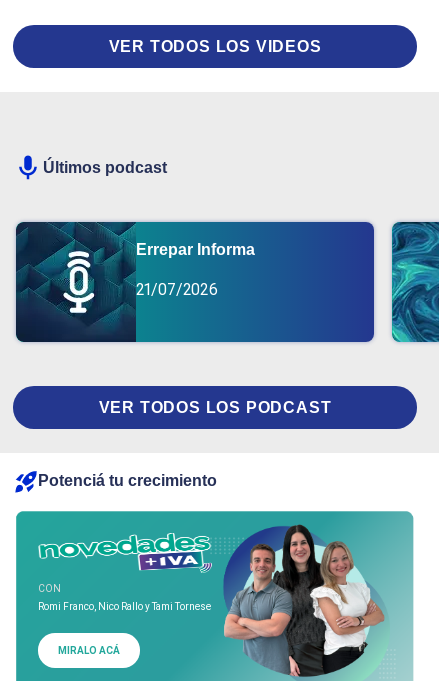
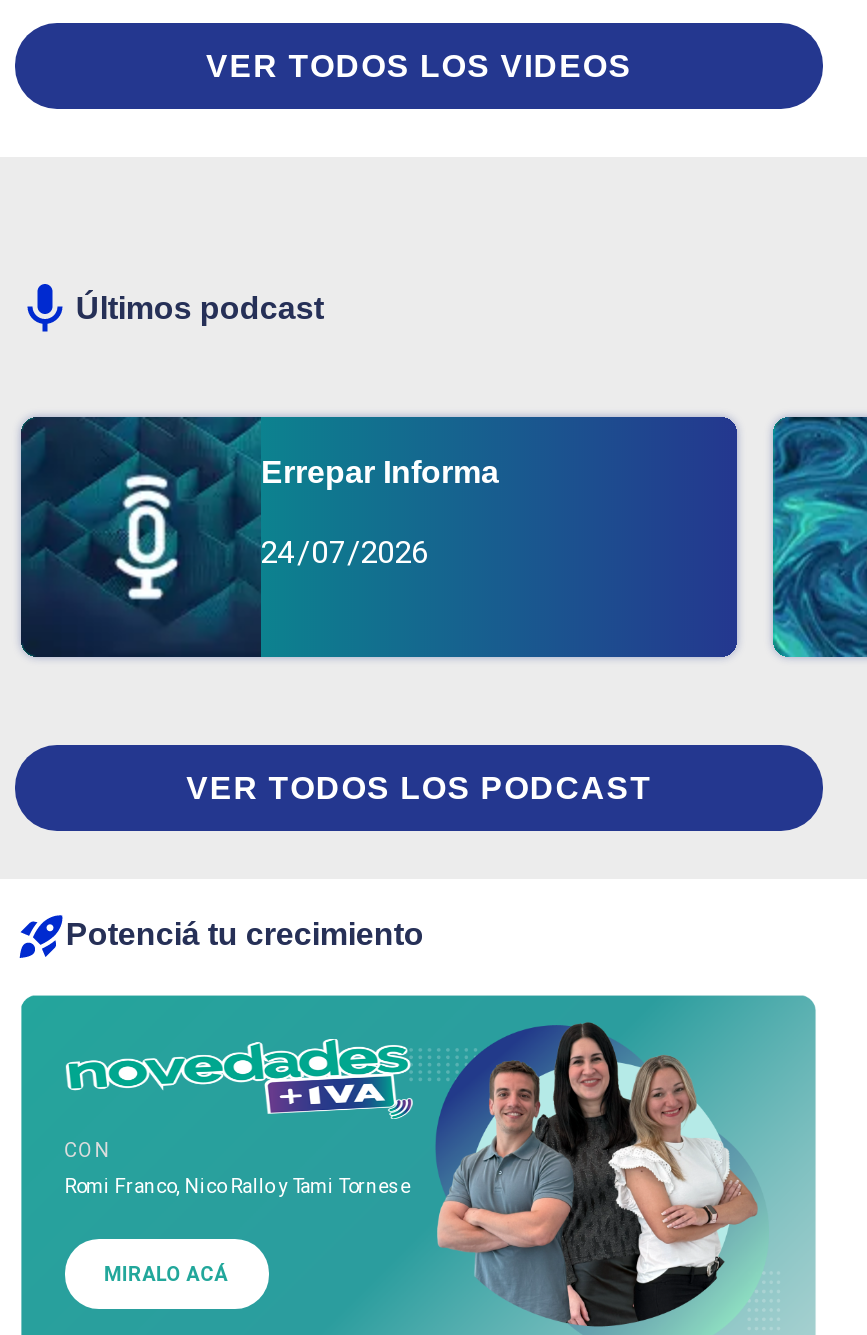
- 21/07/2026
+ 24/07/2026
